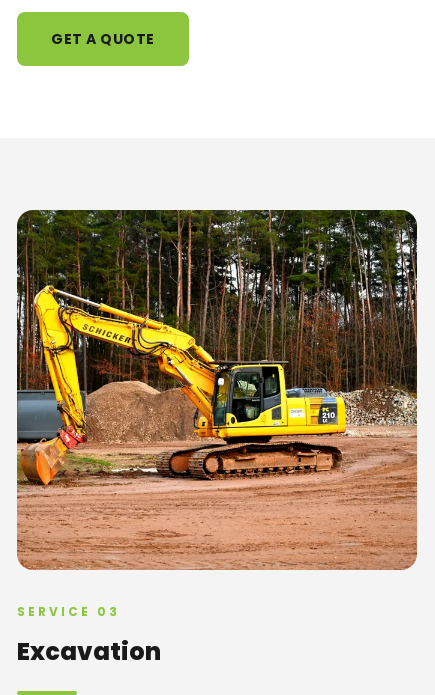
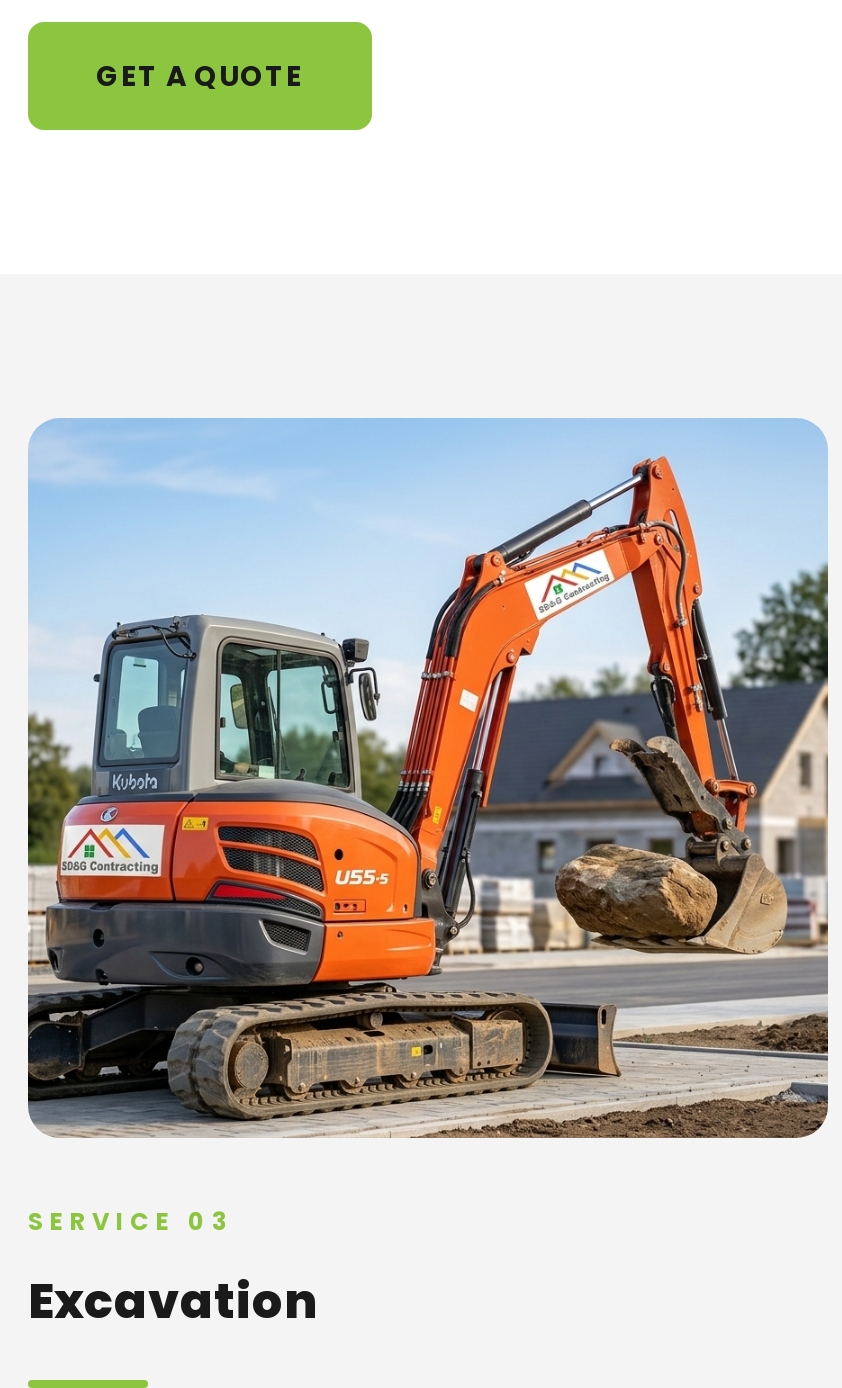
- [image]
+ [image]
